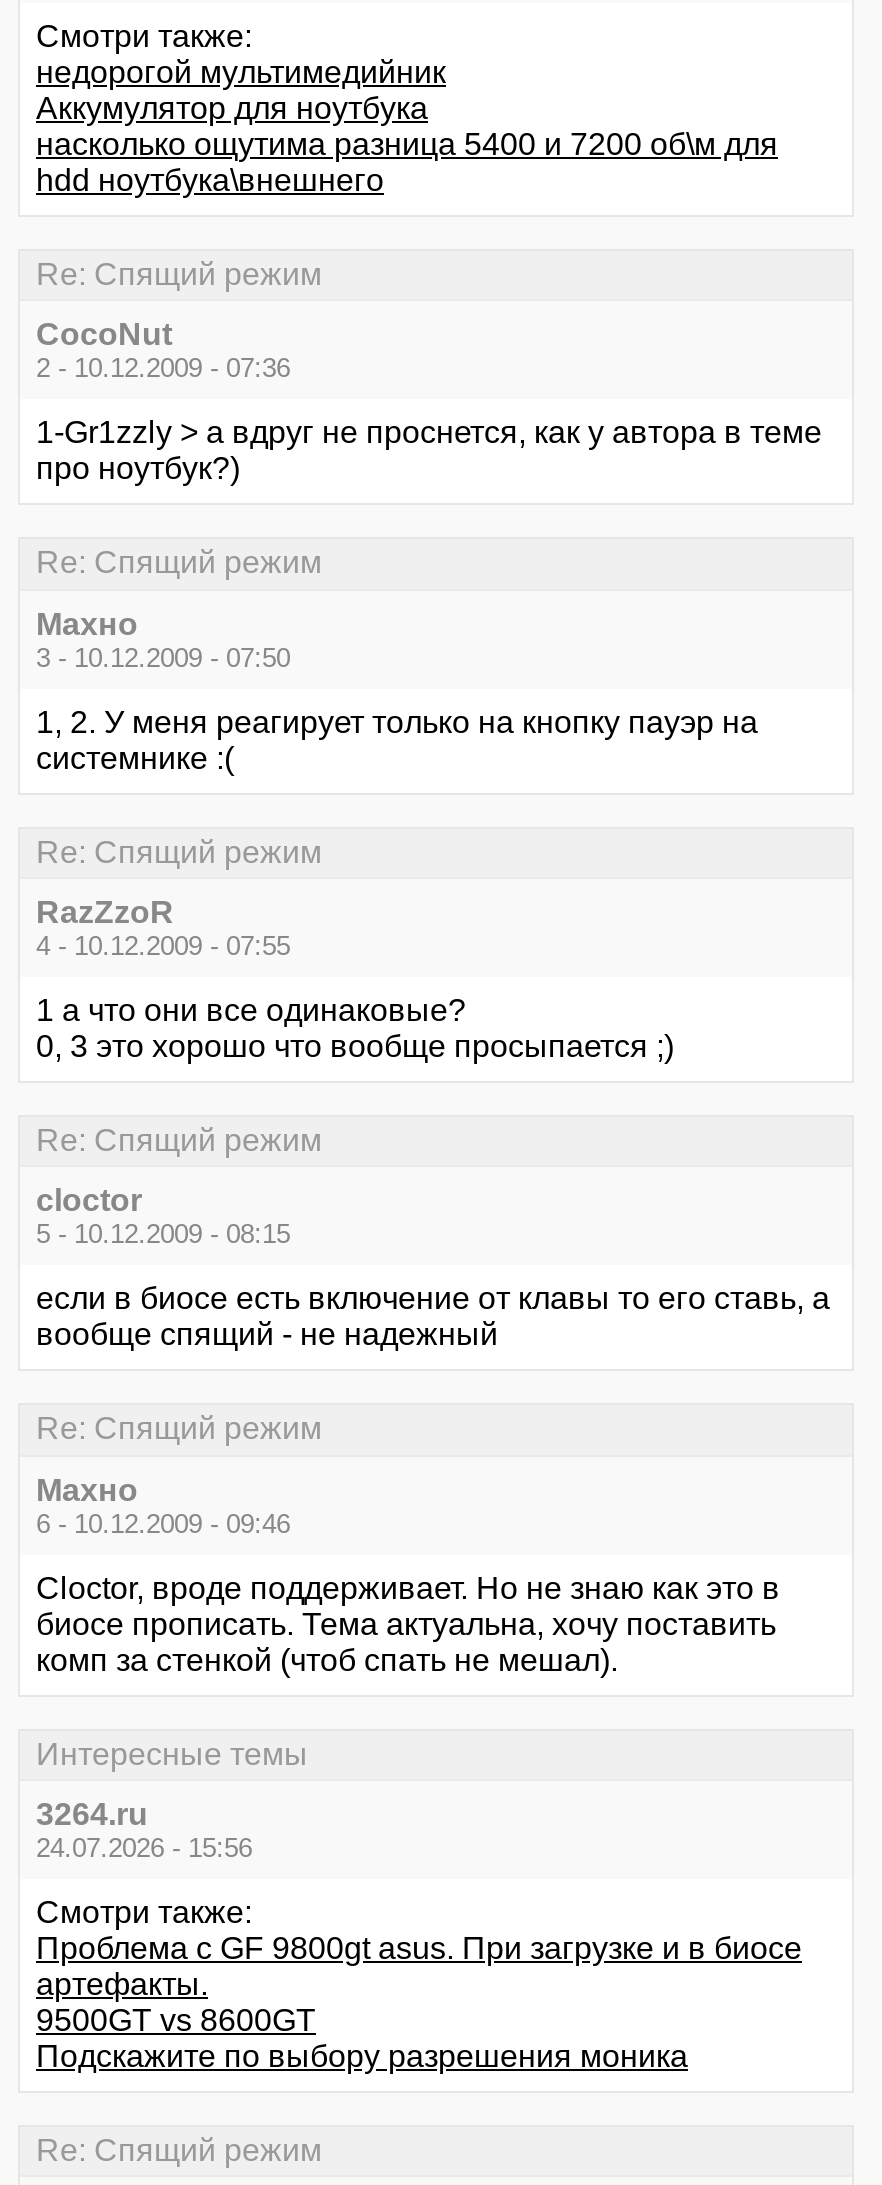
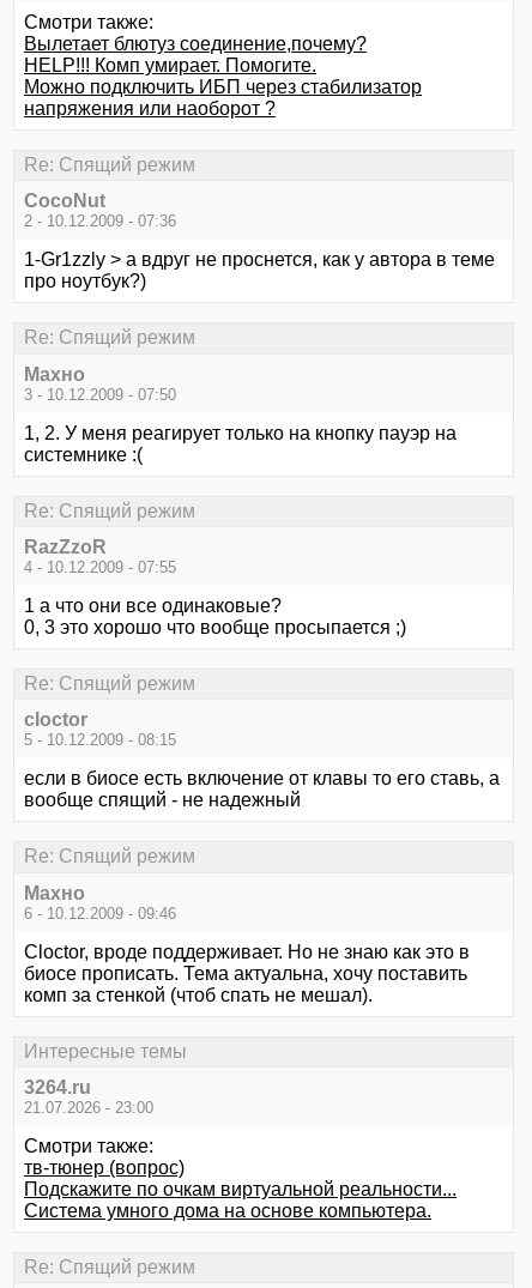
- недорогой мультимедийник
- Аккумулятор для ноутбука
- насколько ощутима разница 5400 и 7200 об\м для
- hdd ноутбука\внешнего
+ Вылетает блютуз соединение,почему?
+ HELP!!! Комп умирает. Помогите.
+ Можно подключить ИБП через стабилизатор
+ напряжения или наоборот ?

- 24.07.2026 - 15:56
+ 21.07.2026 - 23:00

- Проблема с GF 9800gt asus. При загрузке и в биосе
- артефакты.
- 9500GT vs 8600GT
- Подскажите по выбору разрешения моника
+ тв-тюнер (вопрос)
+ Подскажите по очкам виртуальной реальности...
+ Система умного дома на основе компьютера.
